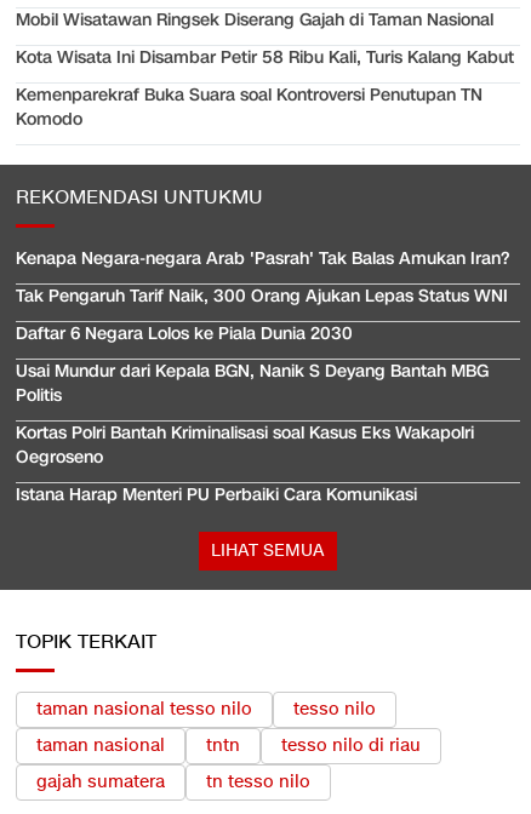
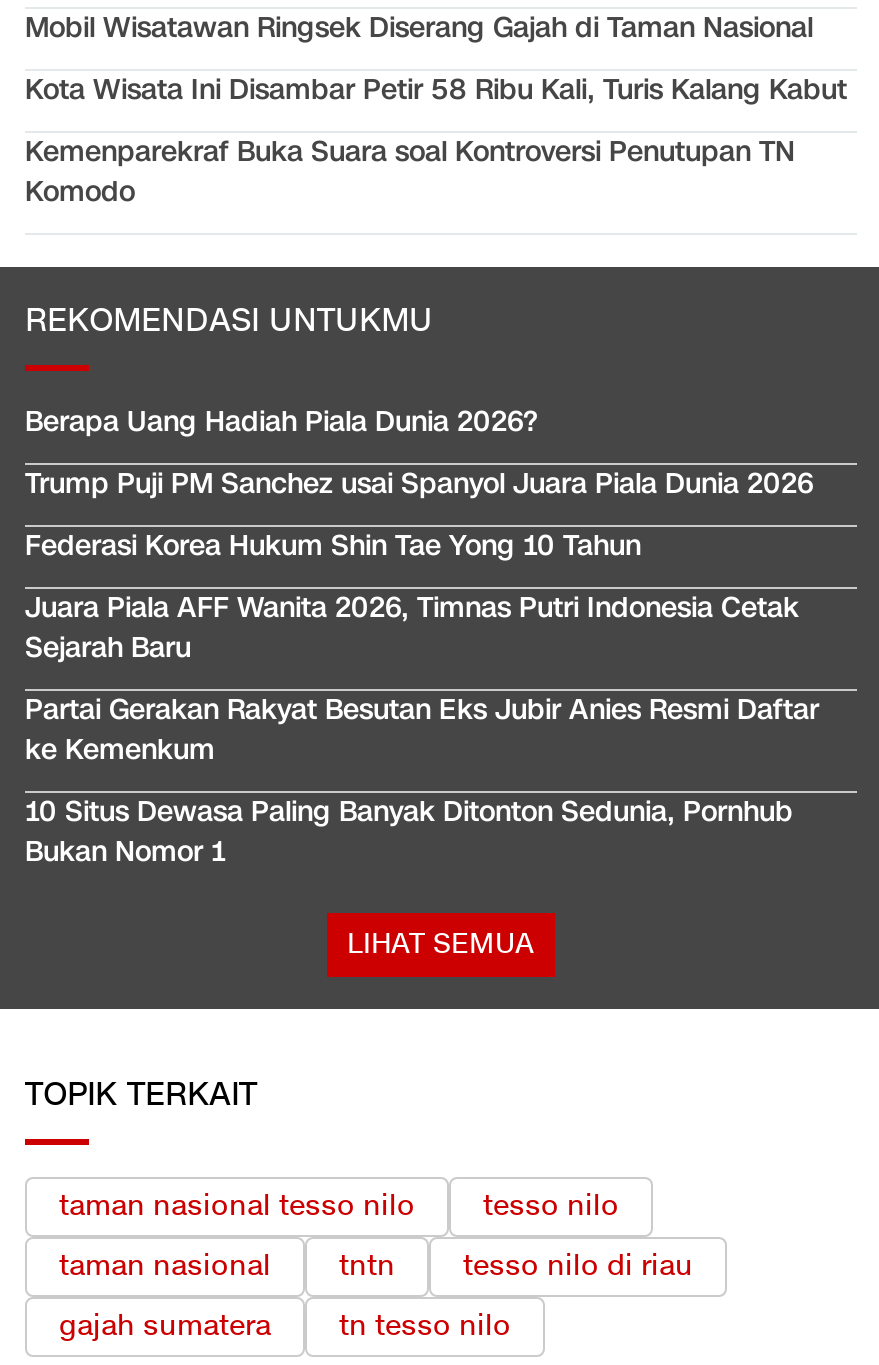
- Kenapa Negara-negara Arab 'Pasrah' Tak Balas Amukan Iran?
+ Berapa Uang Hadiah Piala Dunia 2026?

- Tak Pengaruh Tarif Naik, 300 Orang Ajukan Lepas Status WNI
+ Trump Puji PM Sanchez usai Spanyol Juara Piala Dunia 2026

- Daftar 6 Negara Lolos ke Piala Dunia 2030
+ Federasi Korea Hukum Shin Tae Yong 10 Tahun

- Usai Mundur dari Kepala BGN, Nanik S Deyang Bantah MBG
- Politis
+ Juara Piala AFF Wanita 2026, Timnas Putri Indonesia Cetak
+ Sejarah Baru

- Kortas Polri Bantah Kriminalisasi soal Kasus Eks Wakapolri
- Oegroseno
+ Partai Gerakan Rakyat Besutan Eks Jubir Anies Resmi Daftar
+ ke Kemenkum

- Istana Harap Menteri PU Perbaiki Cara Komunikasi
+ 10 Situs Dewasa Paling Banyak Ditonton Sedunia, Pornhub
+ Bukan Nomor 1
